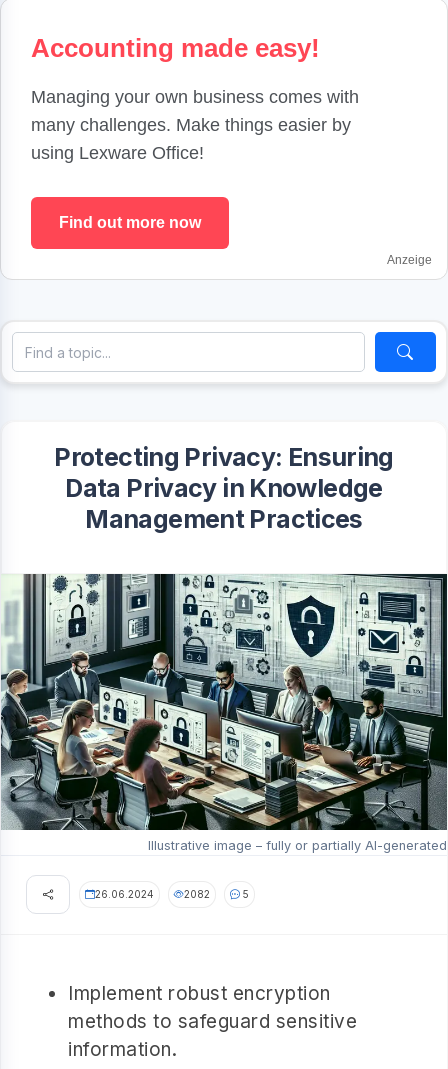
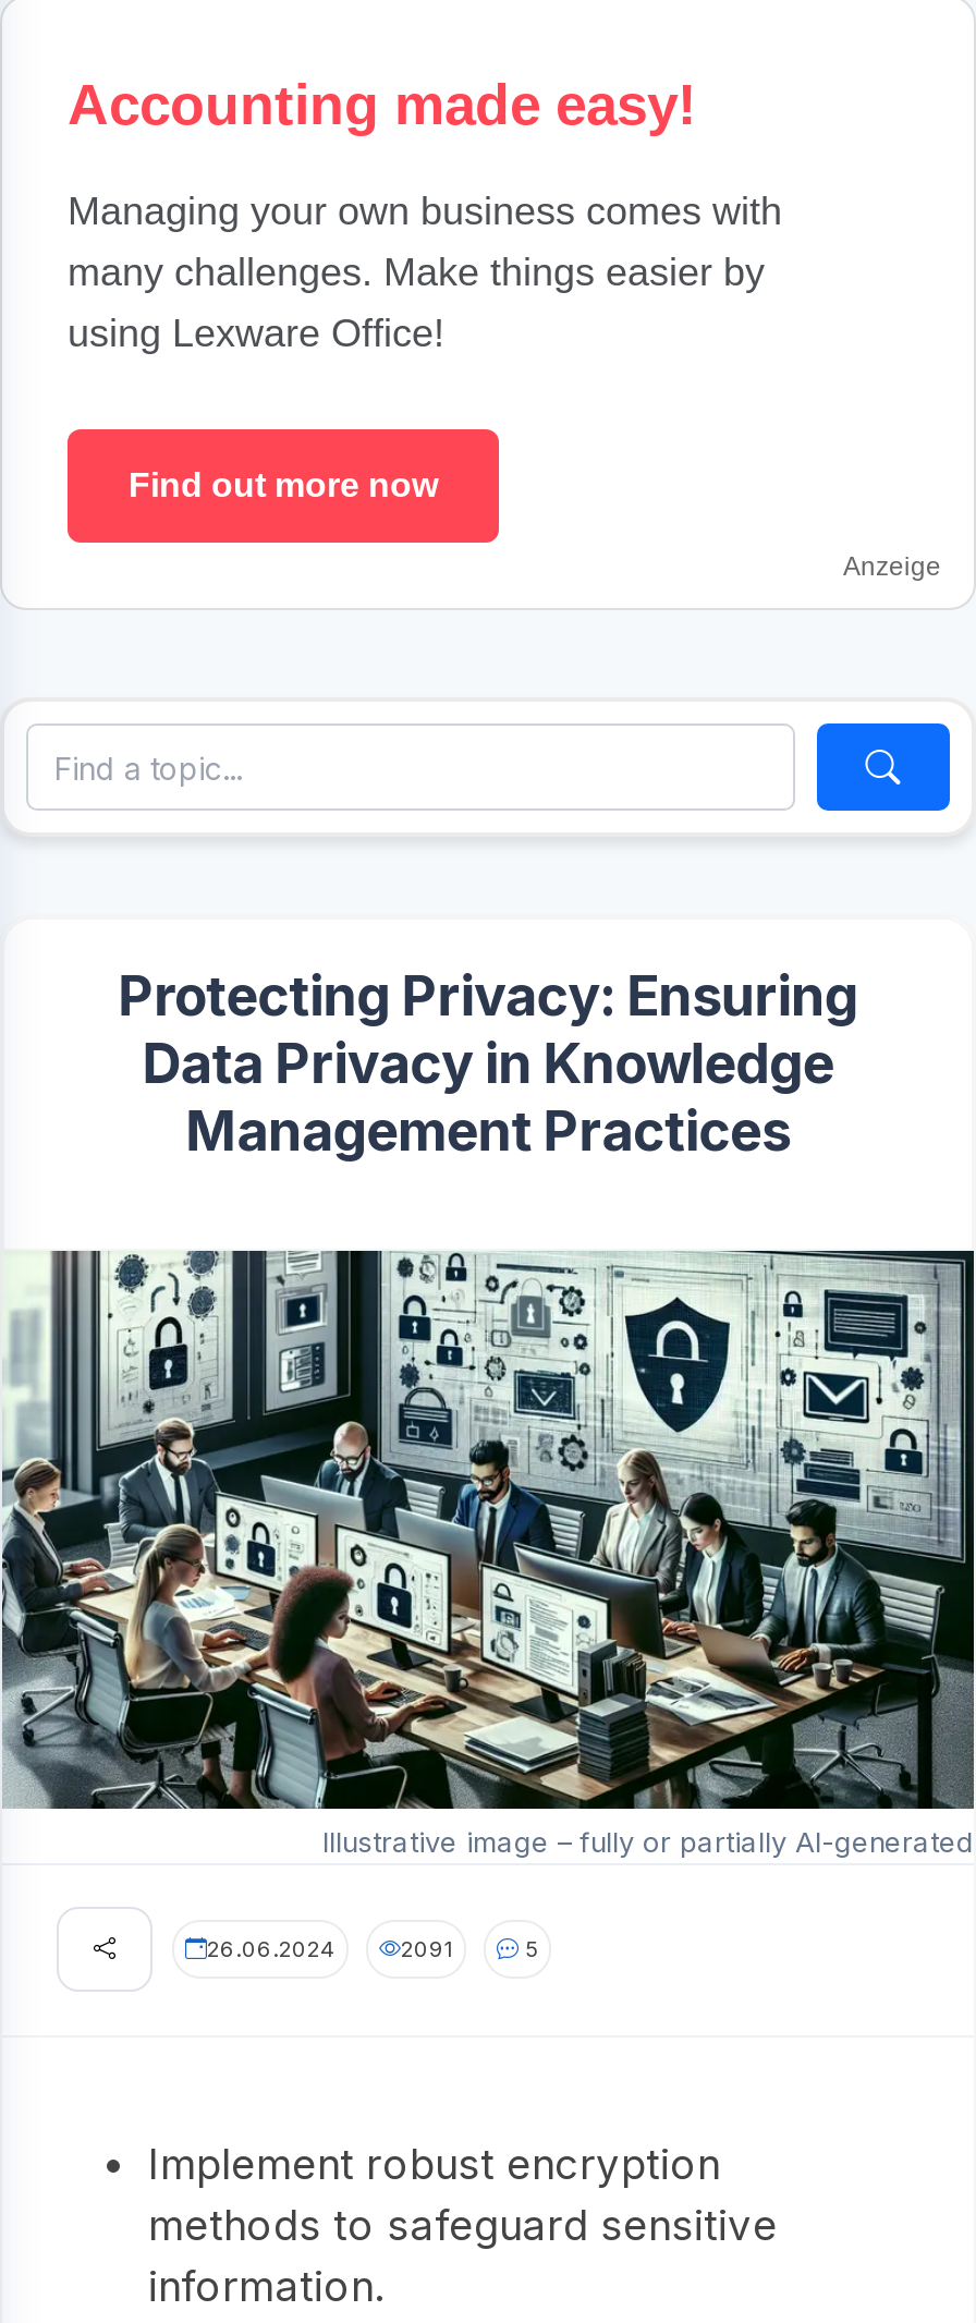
- 2082
+ 2091
